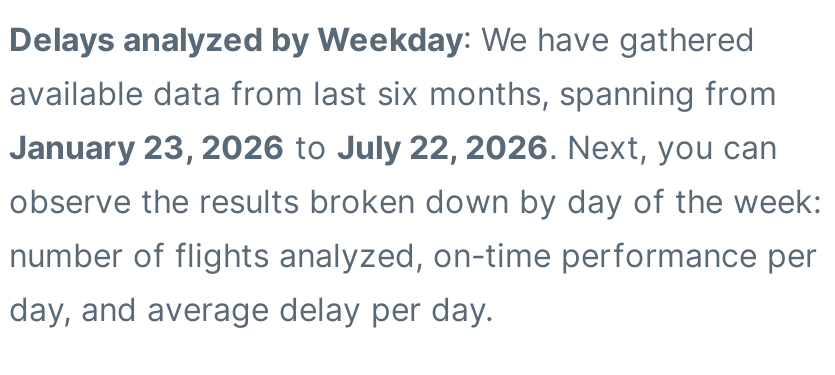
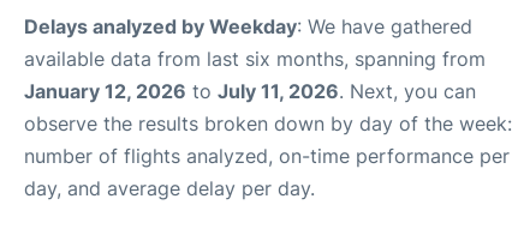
- January 23, 2026 to July 22, 2026. Next, you can
+ January 12, 2026 to July 11, 2026. Next, you can
